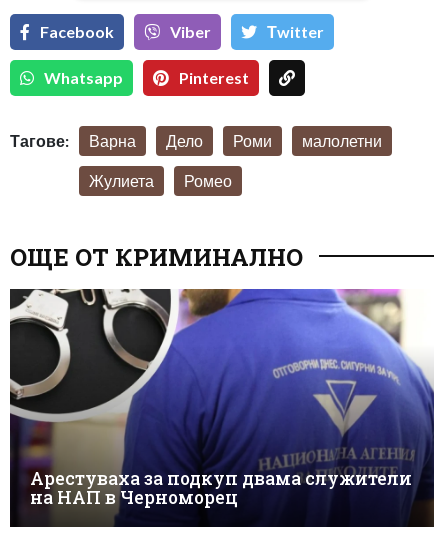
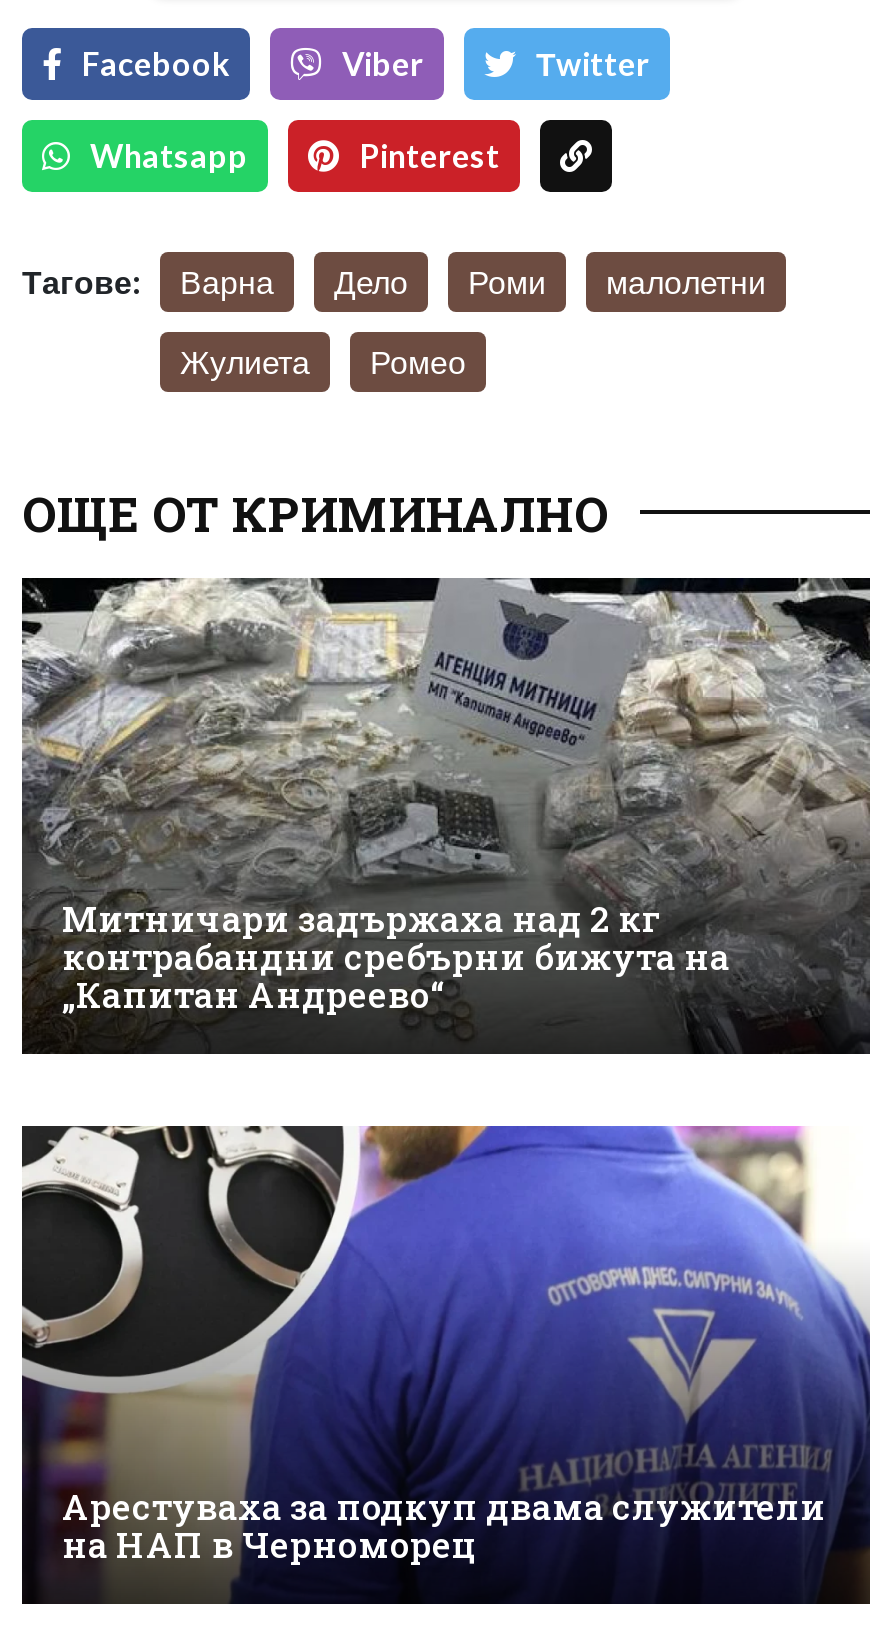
+ [image]
+ Митничари задържаха над 2 кг
+ контрабандни сребърни бижута на
+ „Капитан Андреево“
